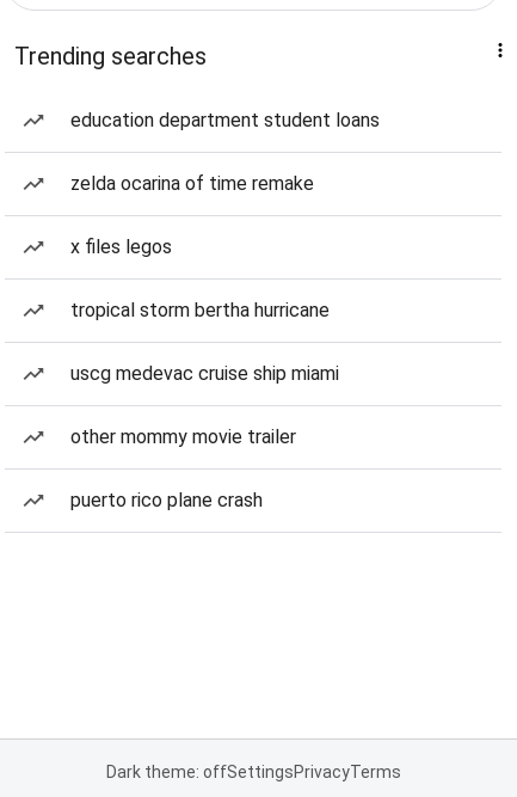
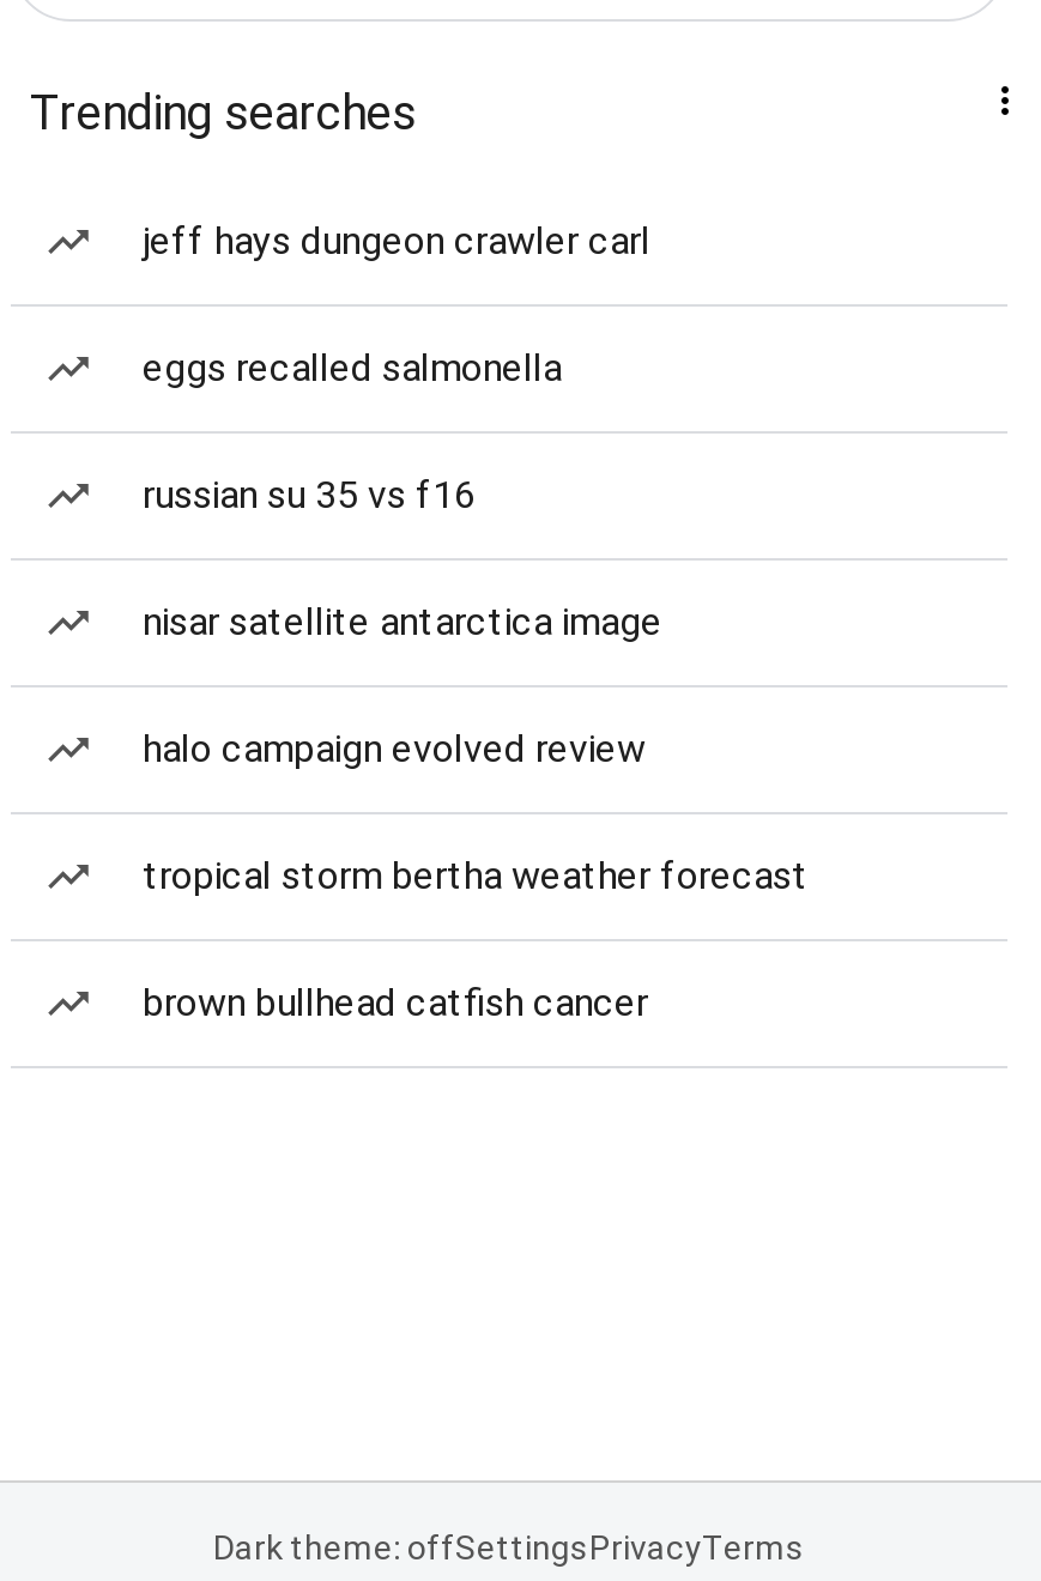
- education department student loans
+ jeff hays dungeon crawler carl

- zelda ocarina of time remake
+ eggs recalled salmonella

- x files legos
+ russian su 35 vs f16

- tropical storm bertha hurricane
+ nisar satellite antarctica image

- uscg medevac cruise ship miami
+ halo campaign evolved review

- other mommy movie trailer
+ tropical storm bertha weather forecast

- puerto rico plane crash
+ brown bullhead catfish cancer
